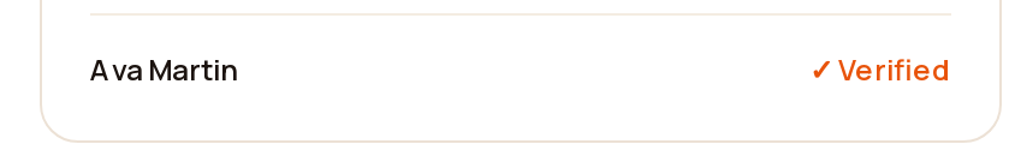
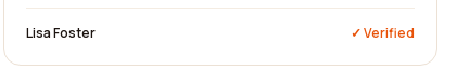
- Ava Martin
+ Lisa Foster
